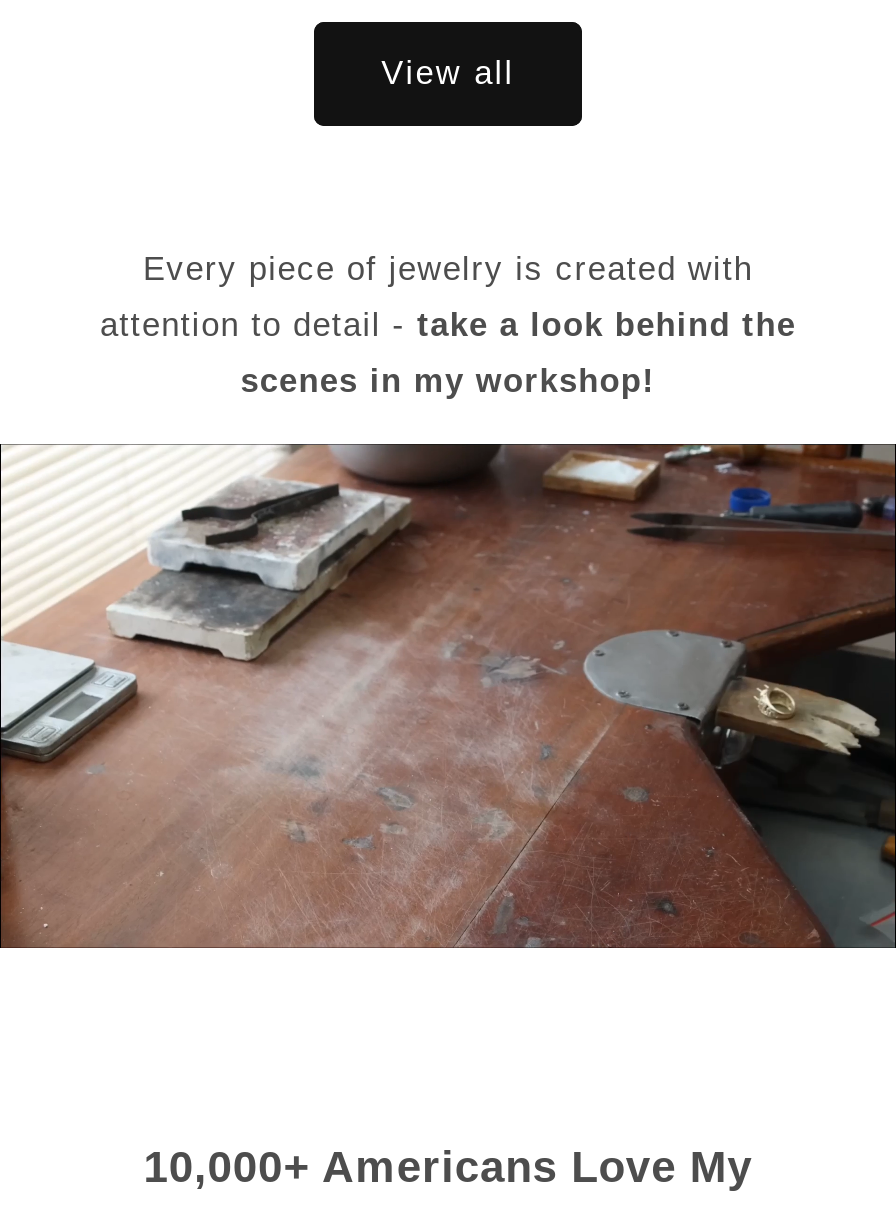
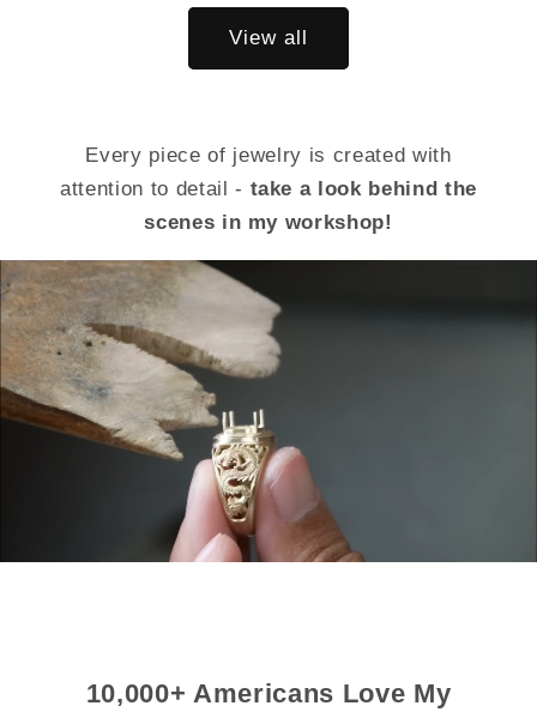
- [image]
+ [image]
